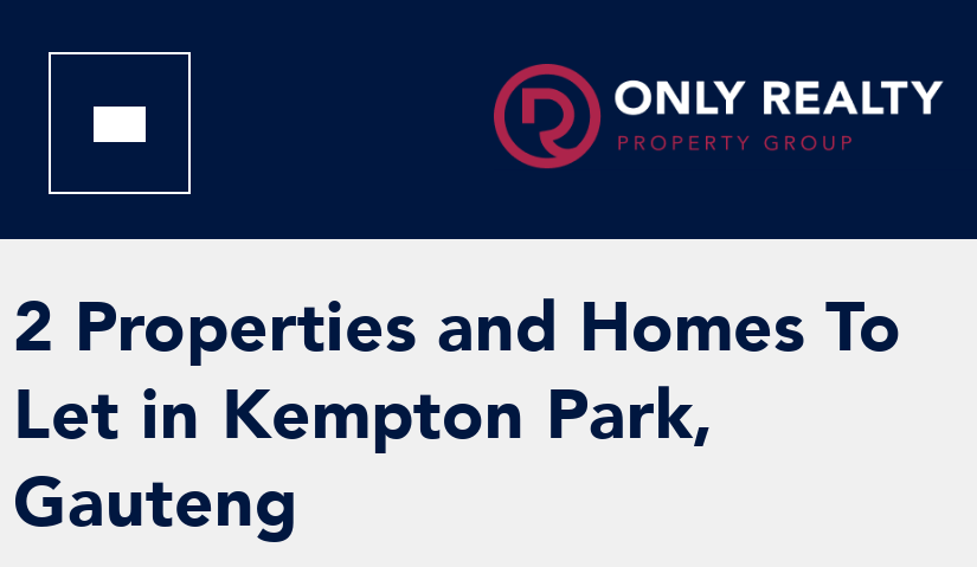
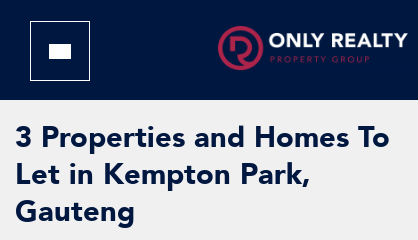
- 2 Properties and Homes To
+ 3 Properties and Homes To
